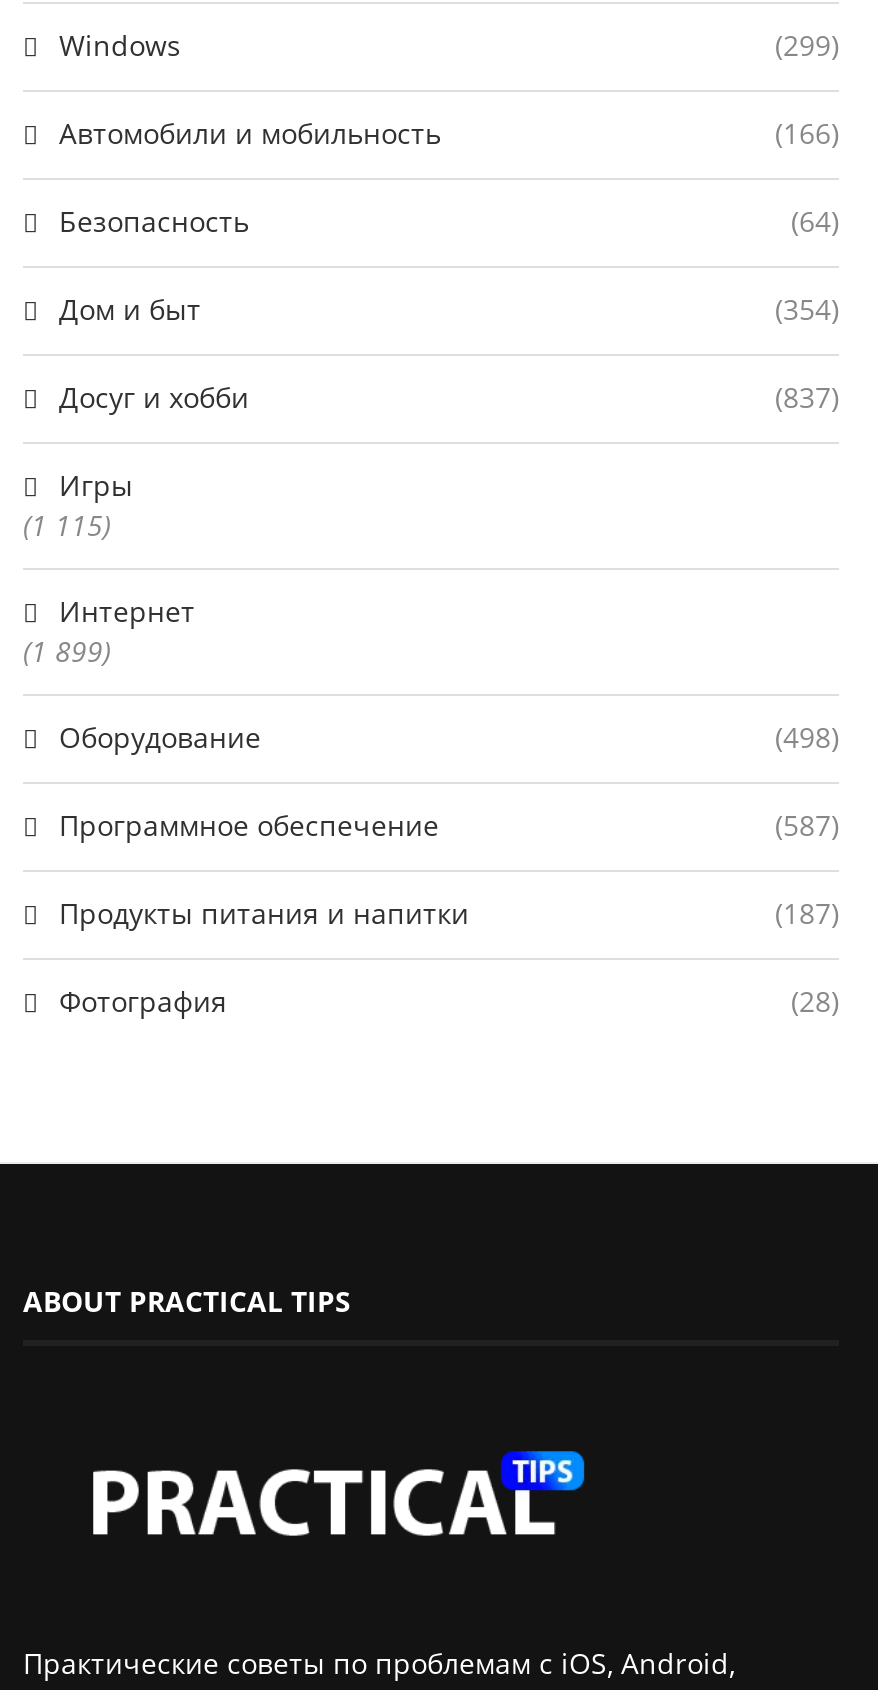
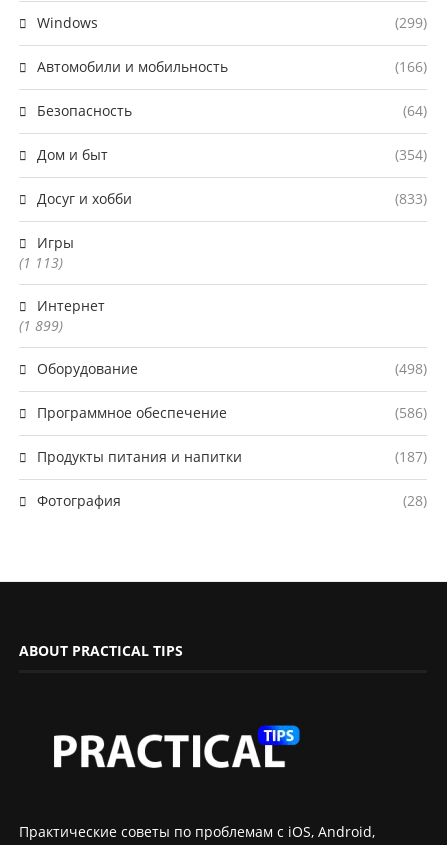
- (837)
+ (833)

- (1 115)
+ (1 113)

- (587)
+ (586)
